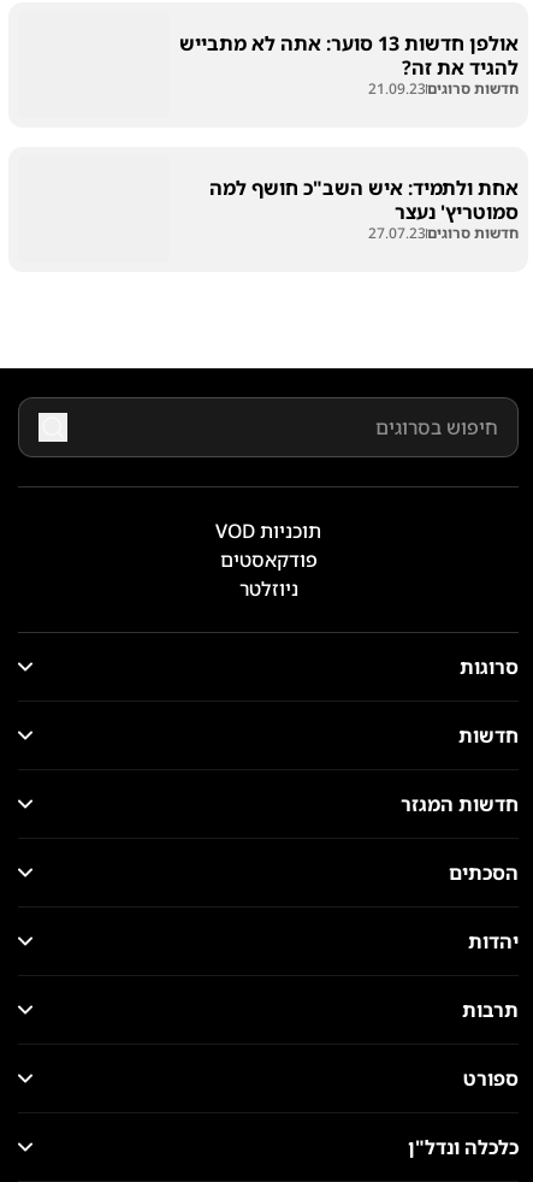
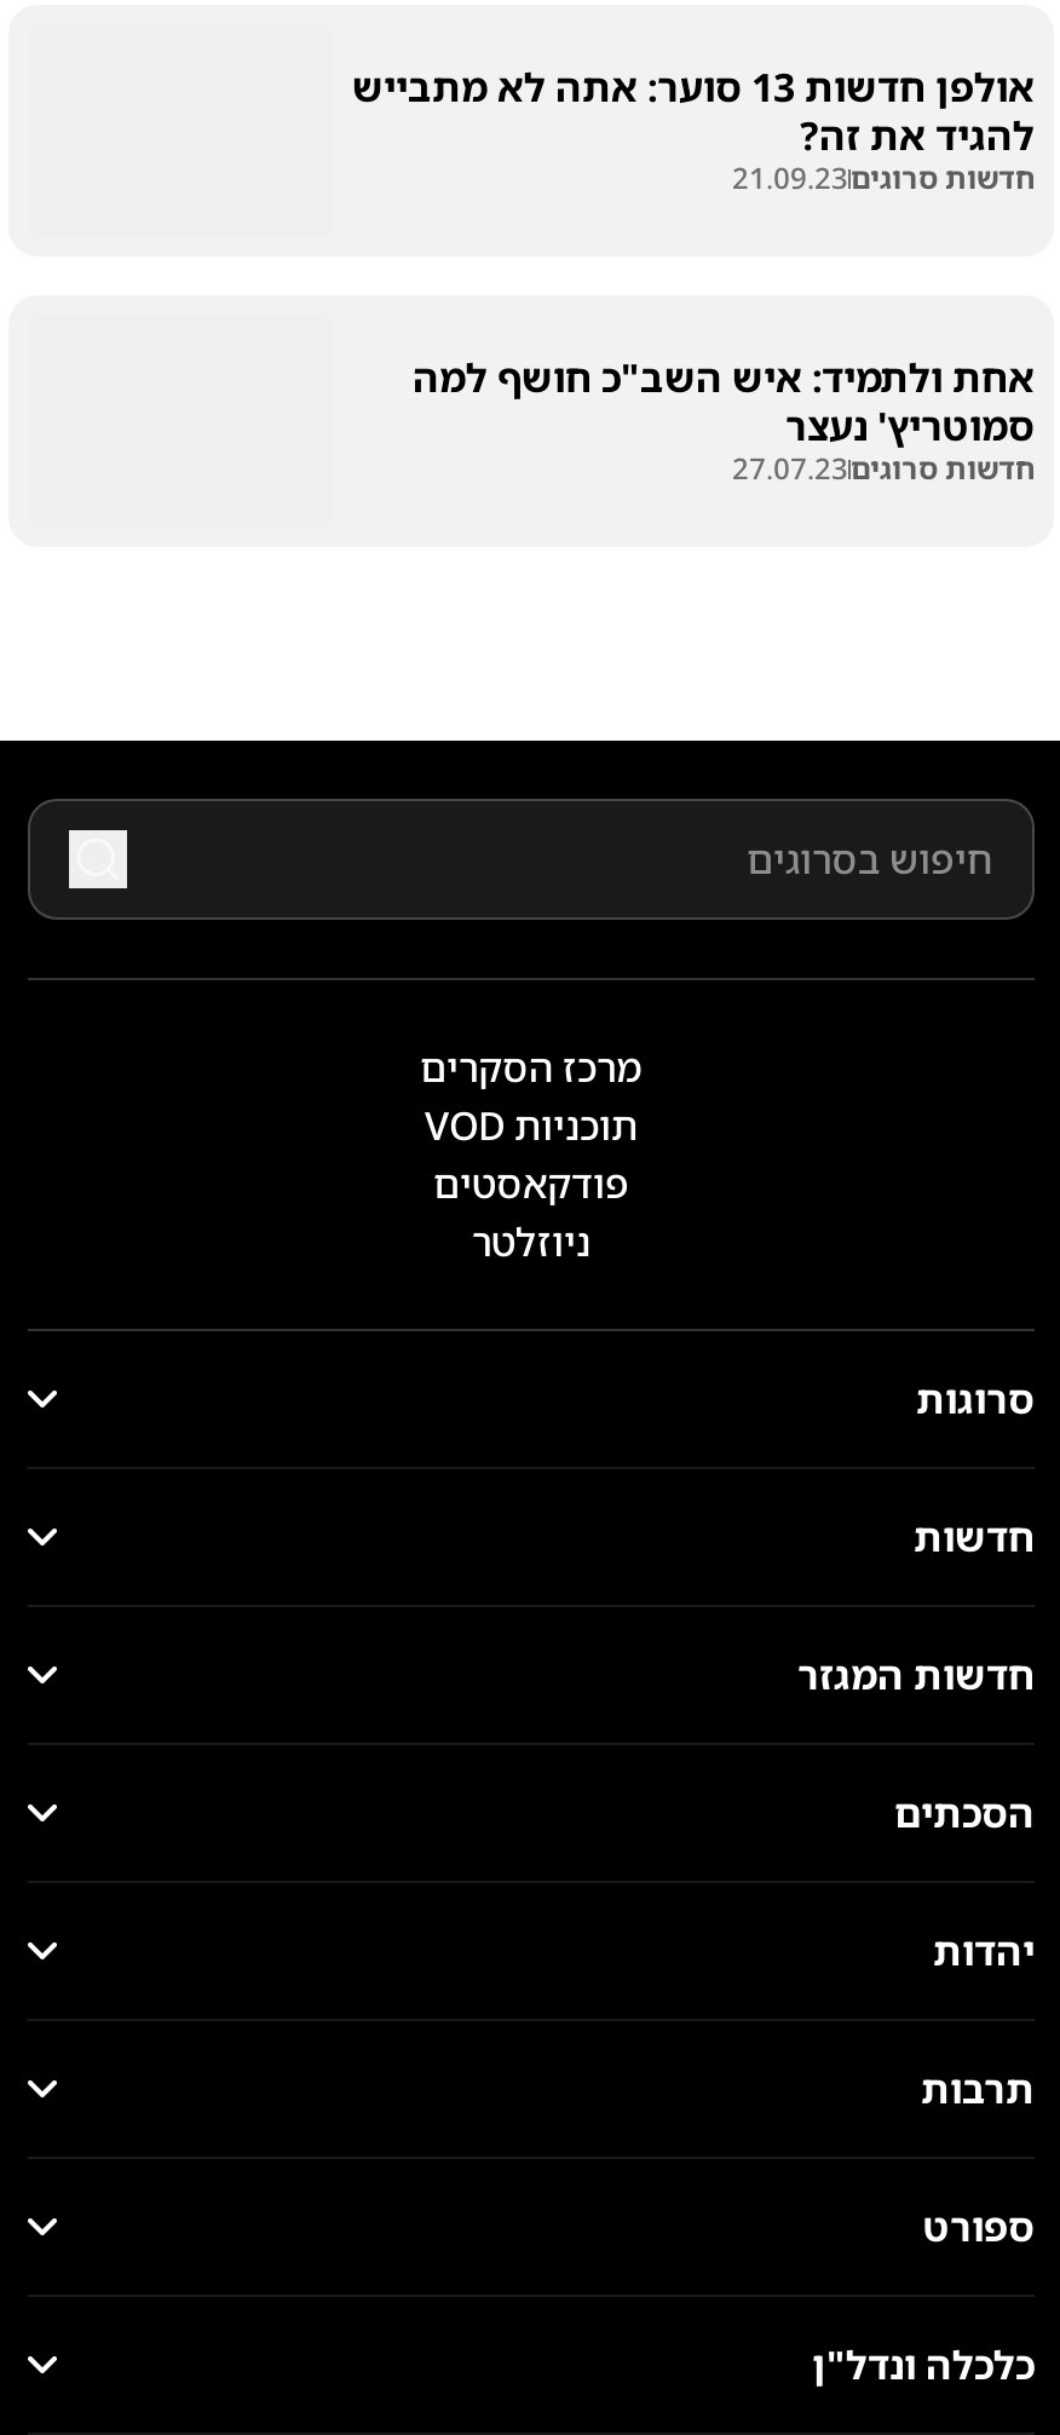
+ מרכז הסקרים
